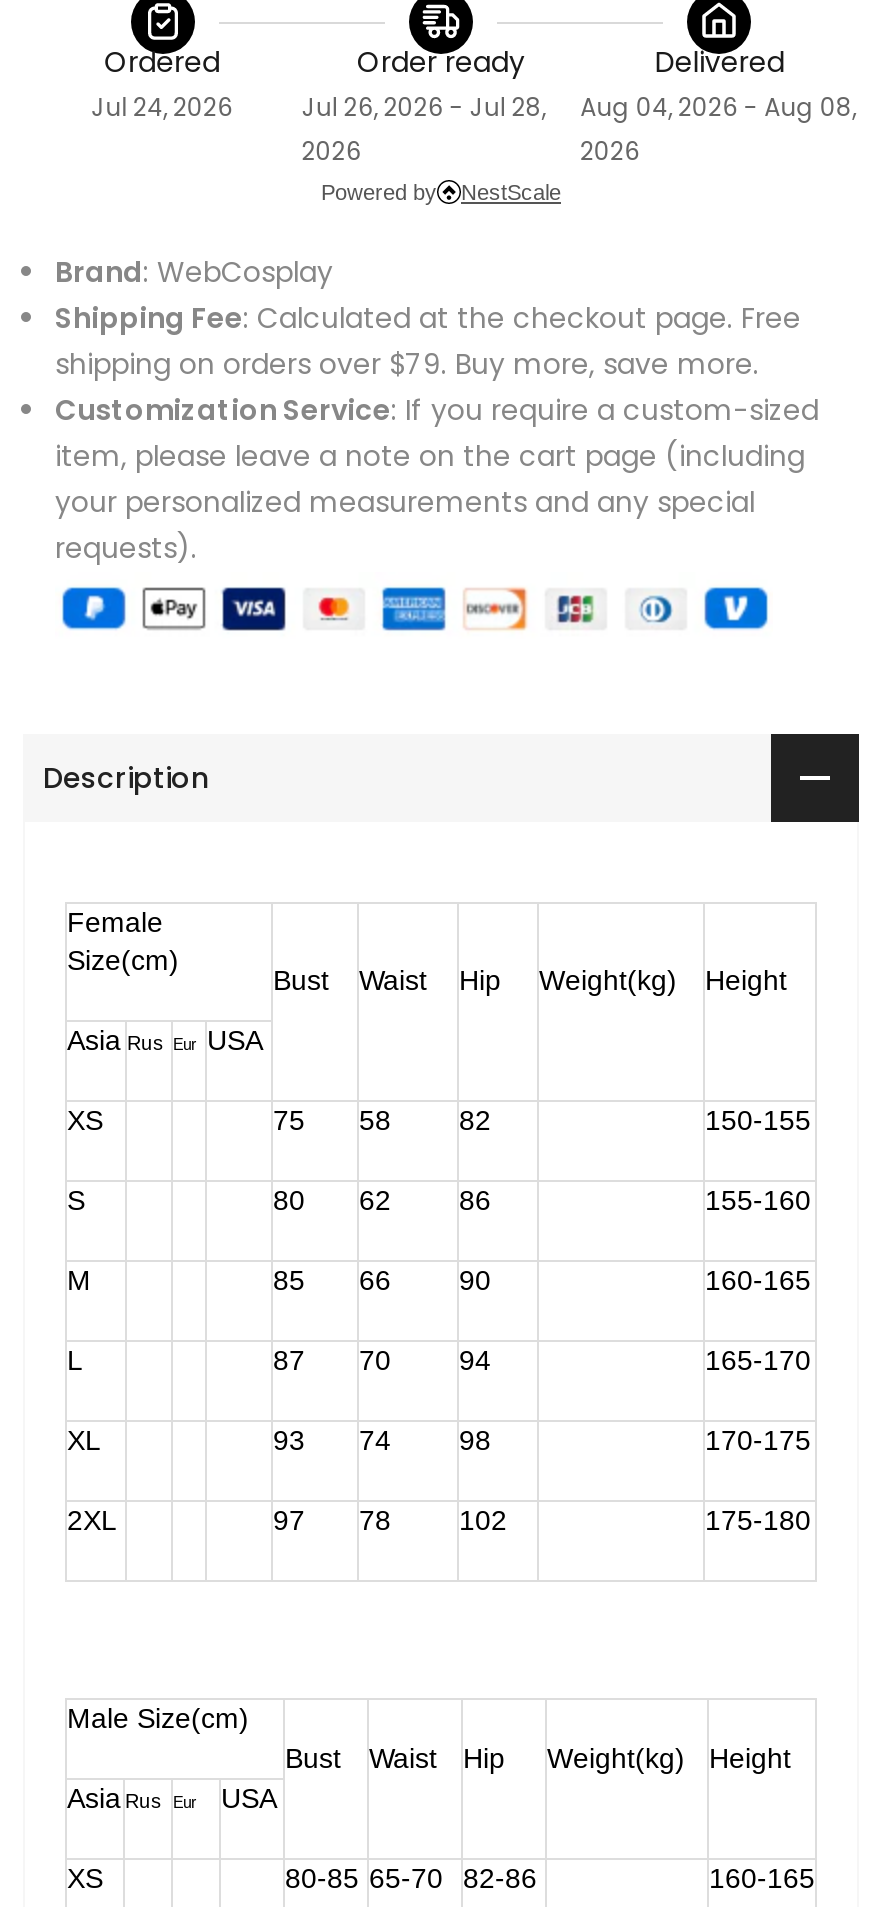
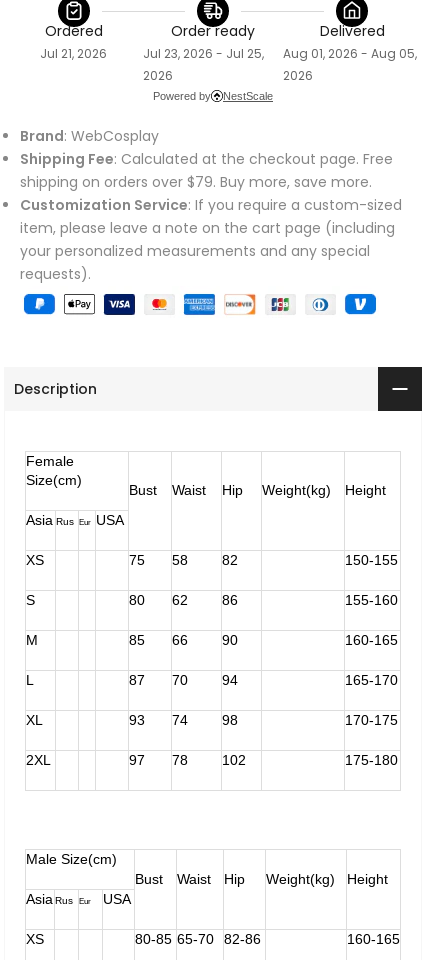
- Jul 24, 2026
+ Jul 21, 2026

- Jul 26, 2026 - Jul 28,
+ Jul 23, 2026 - Jul 25,

- Aug 04, 2026 - Aug 08,
+ Aug 01, 2026 - Aug 05,
